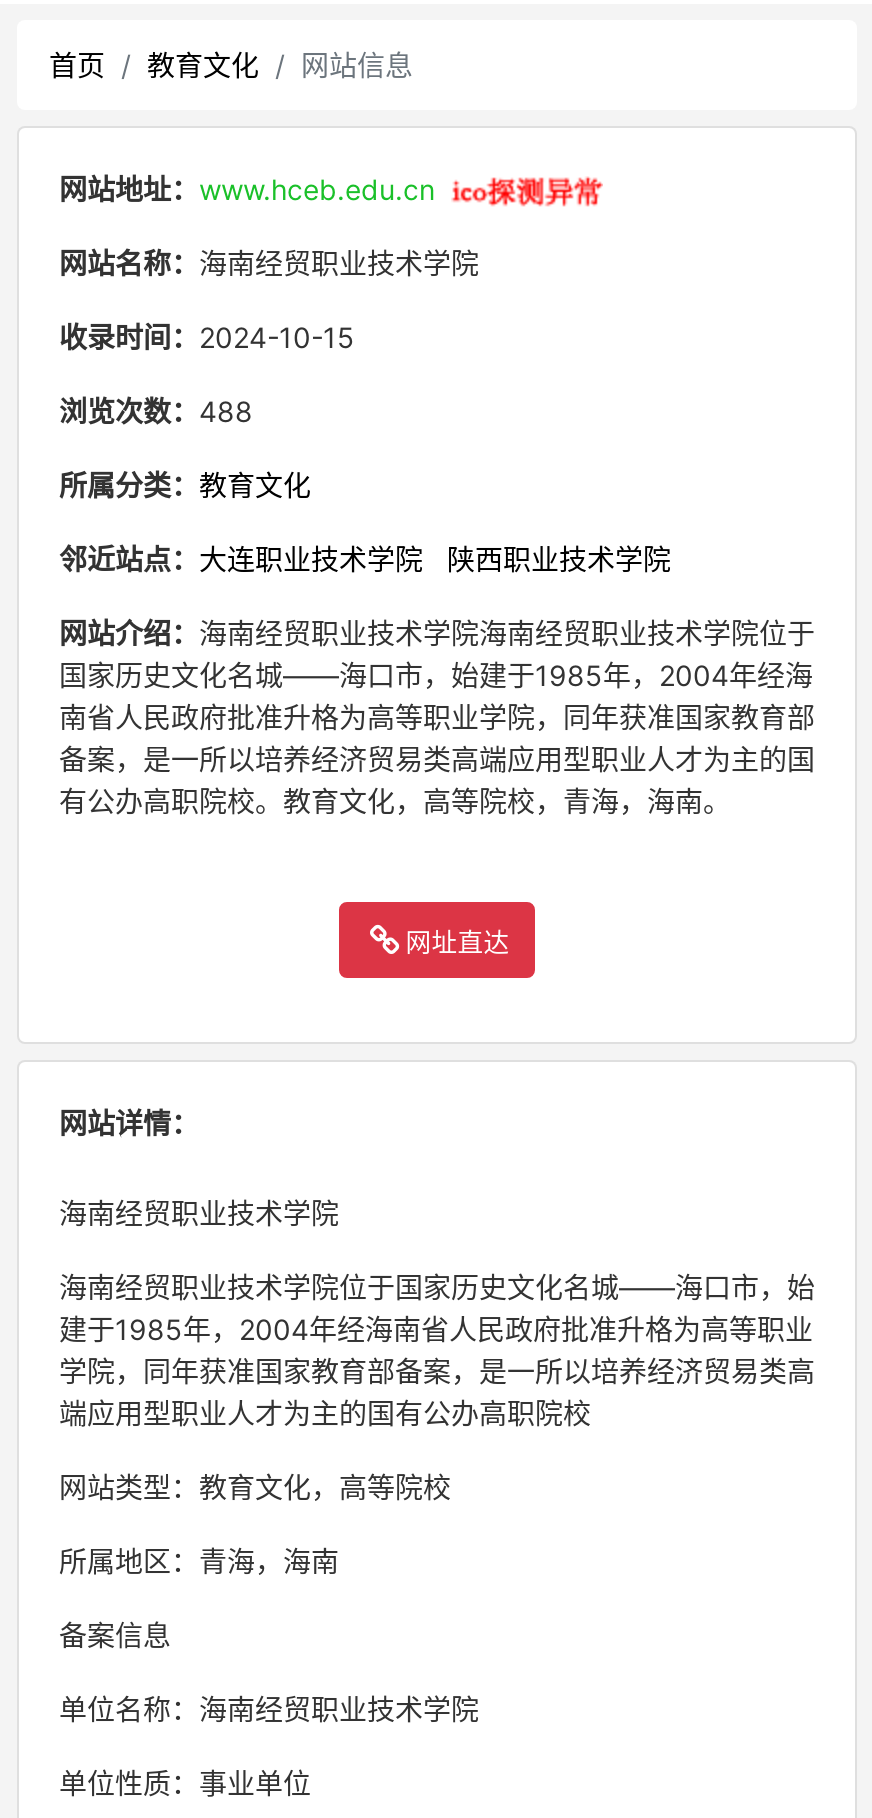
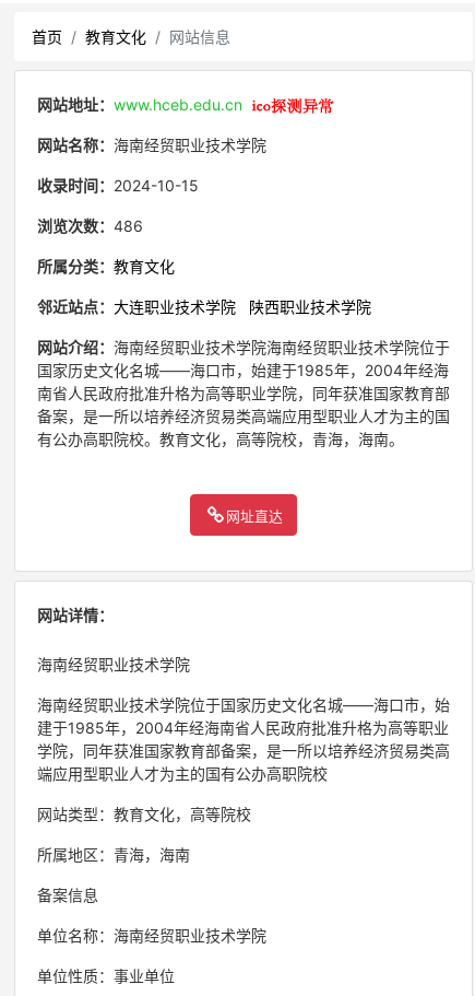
- 浏览次数：488
+ 浏览次数：486
